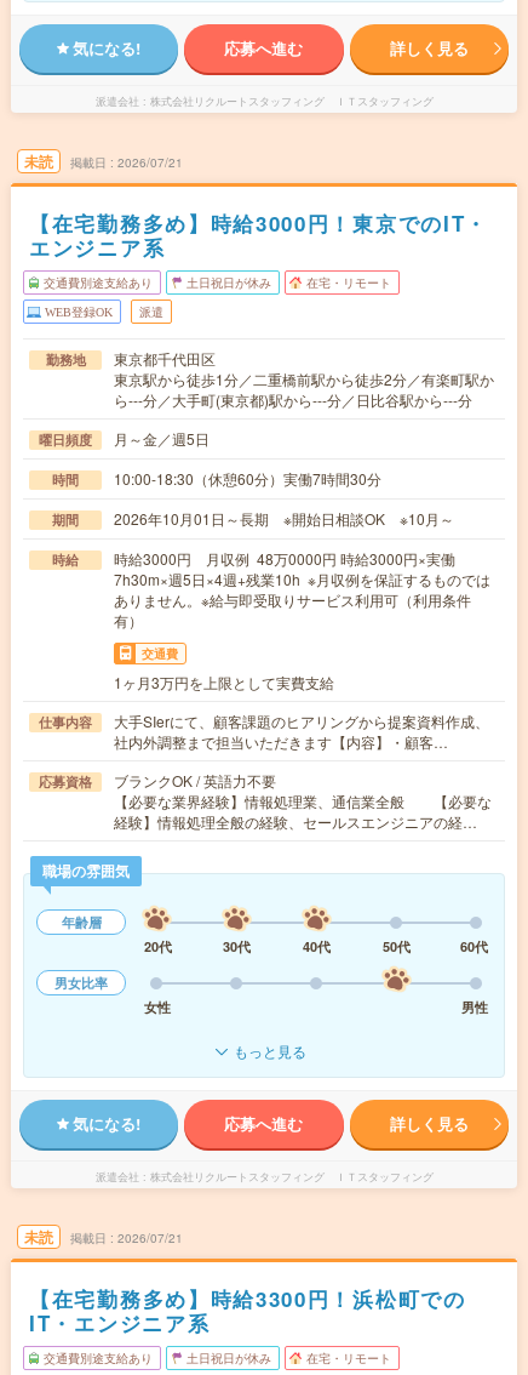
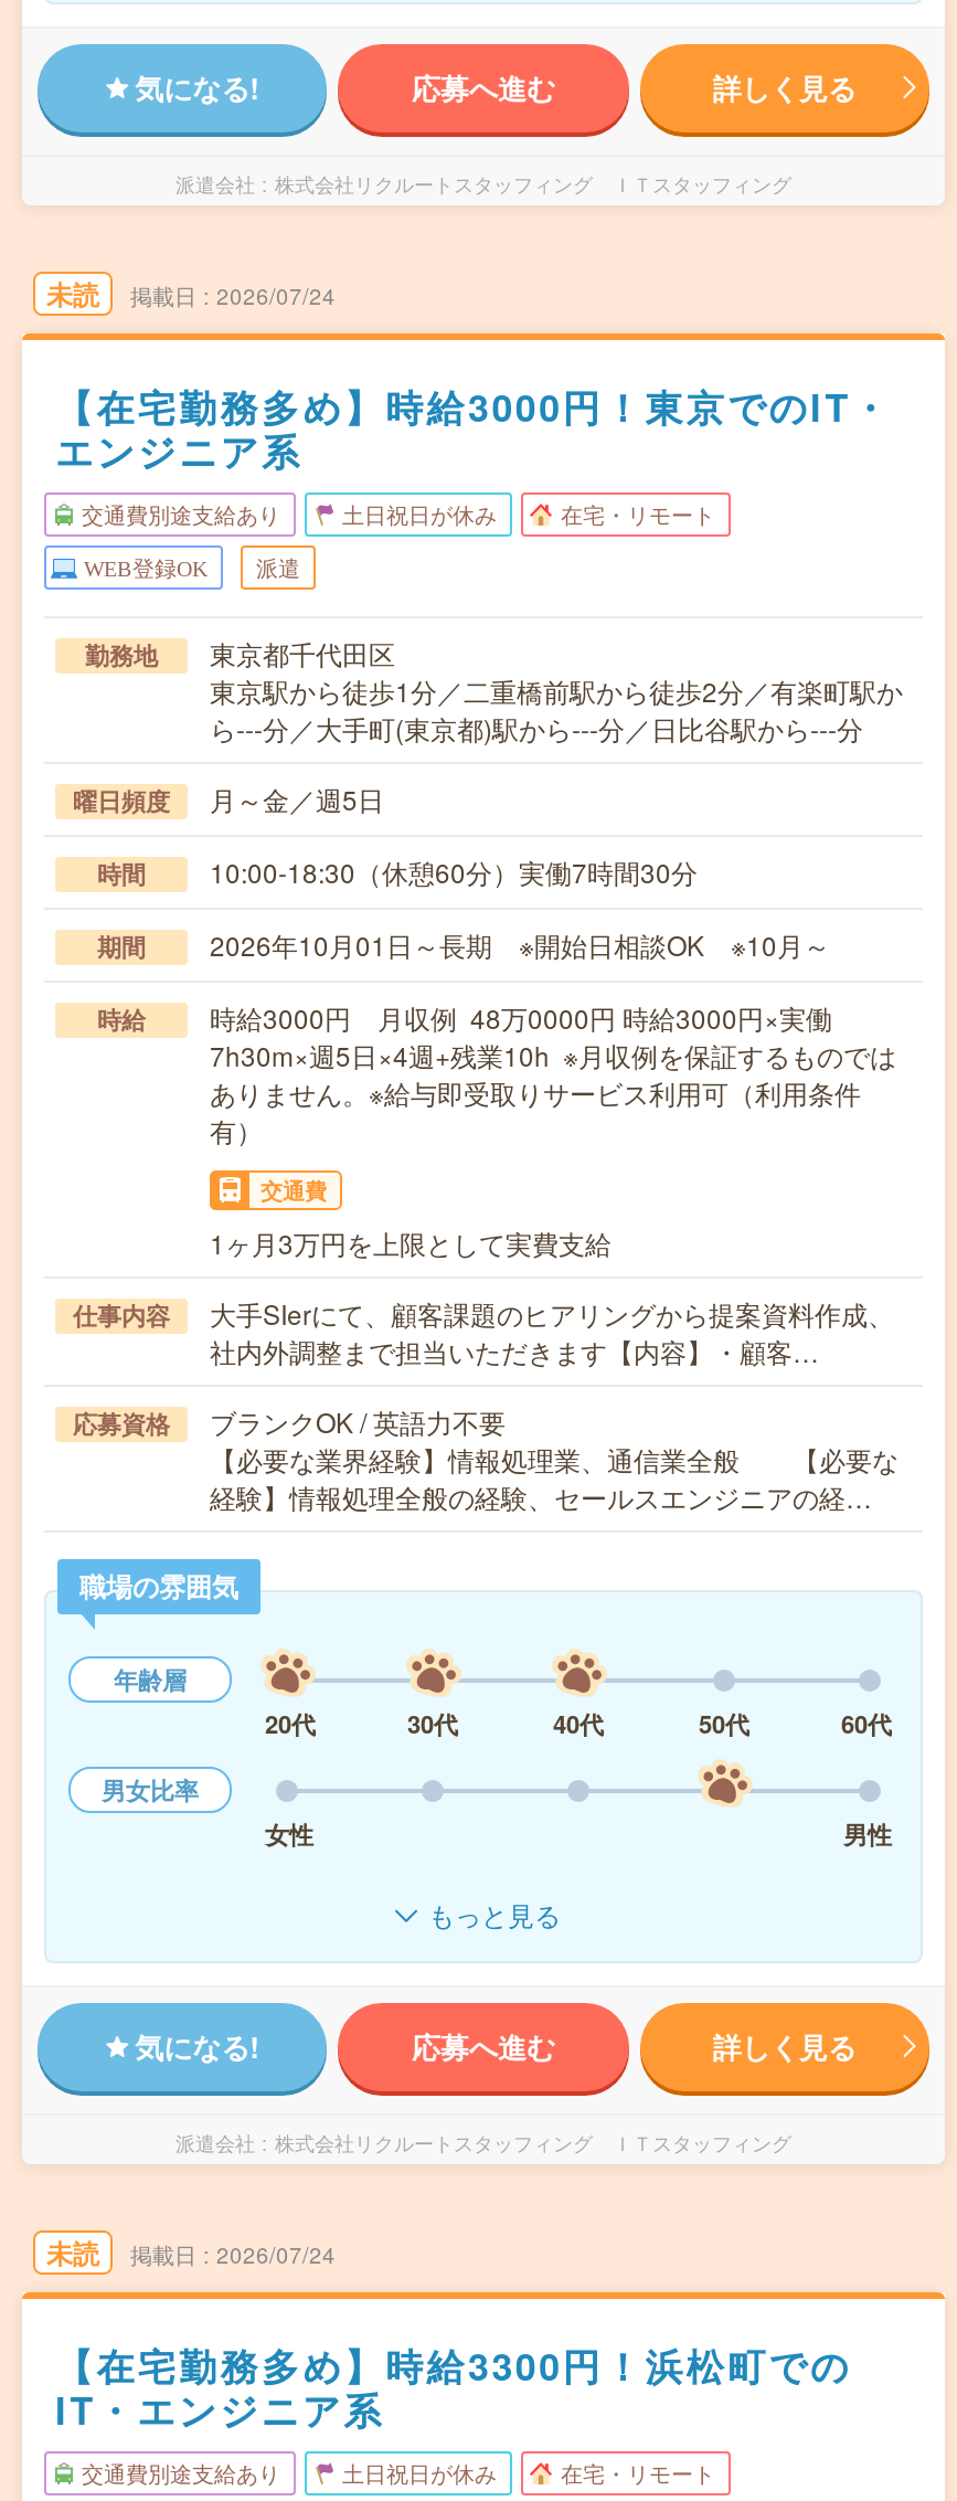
- 2026/07/21
+ 2026/07/24

- 2026/07/21
+ 2026/07/24
